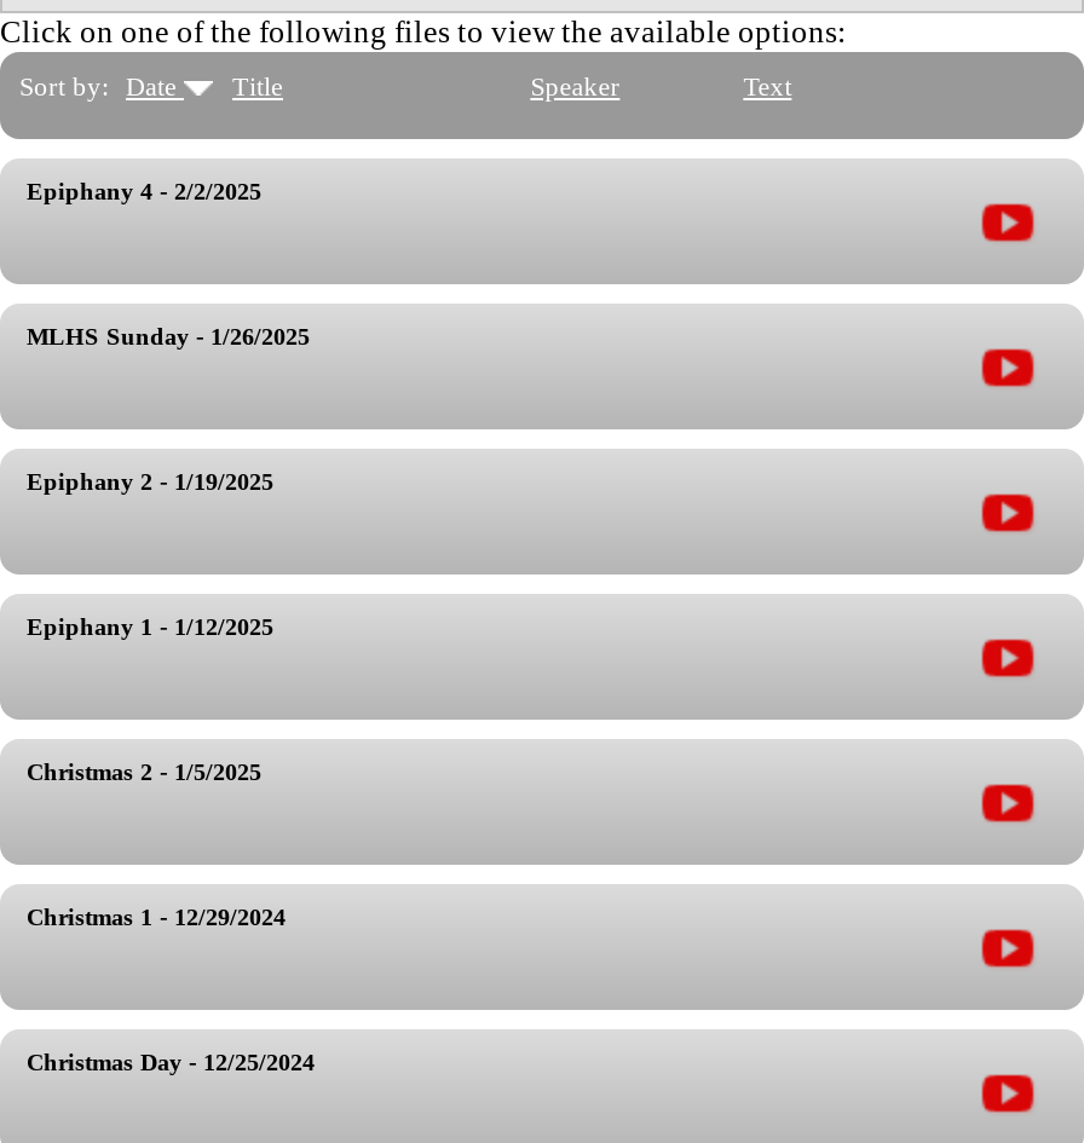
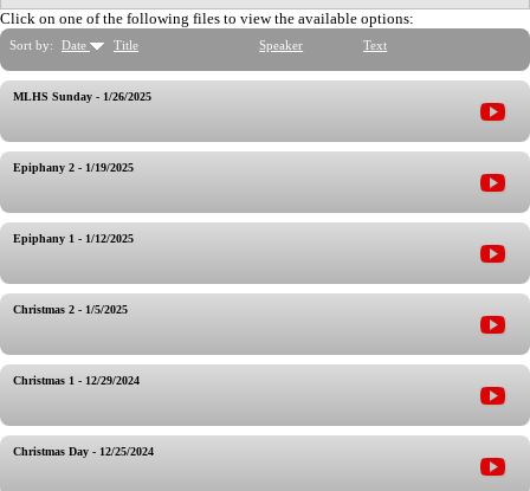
- Epiphany 4 - 2/2/2025
